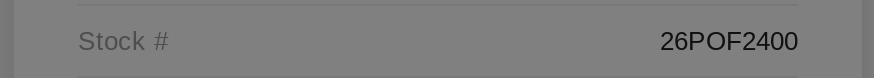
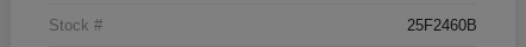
- 26POF2400
+ 25F2460B
